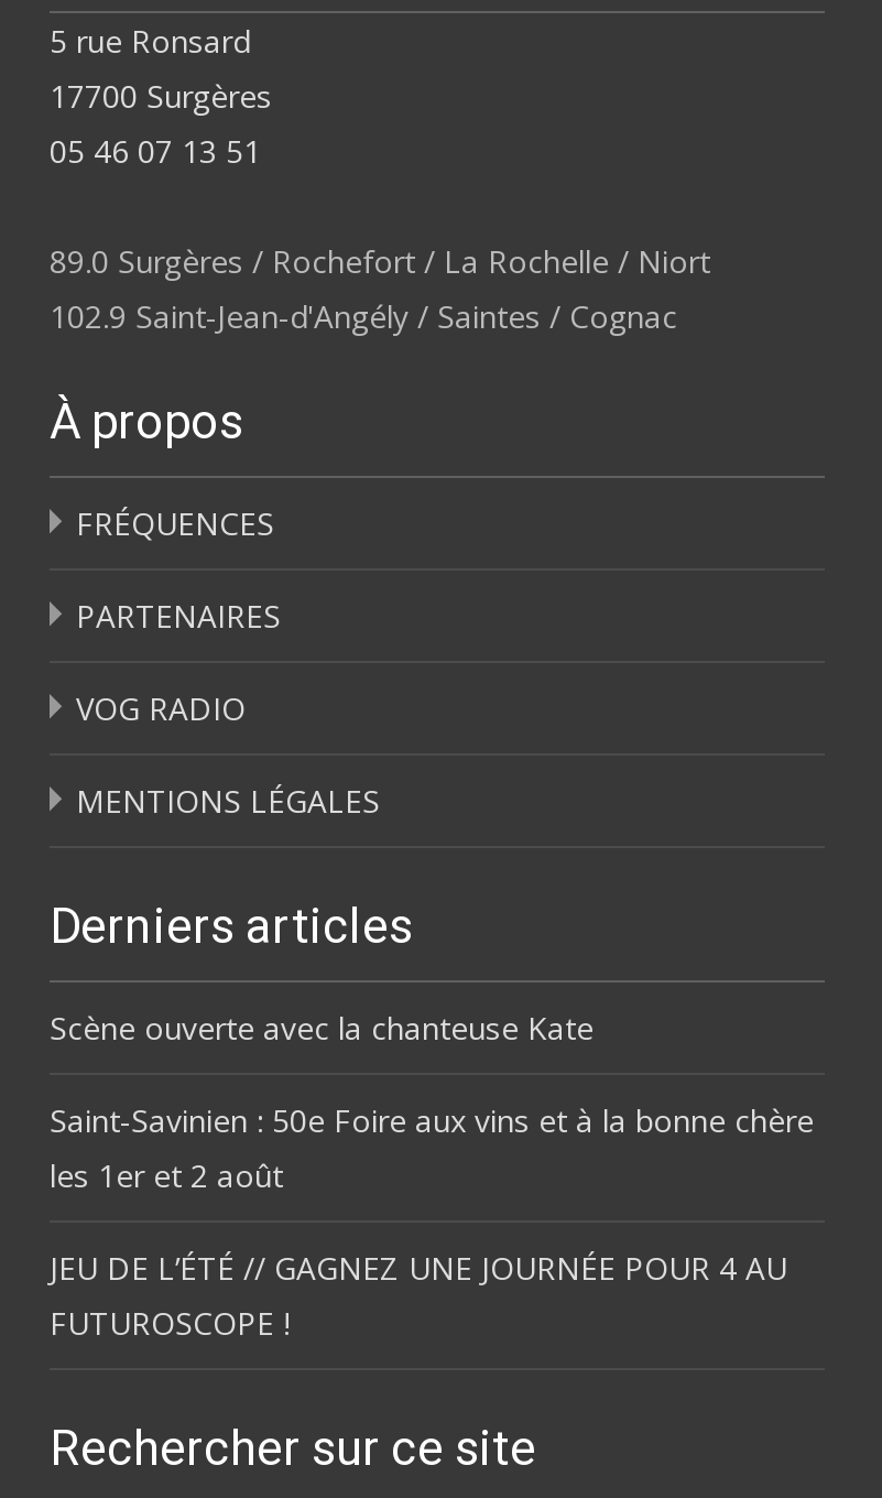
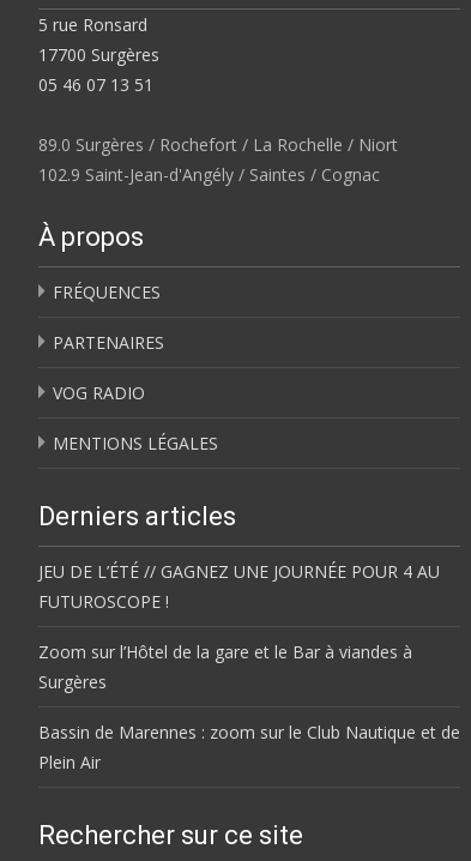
- Scène ouverte avec la chanteuse Kate
- Saint-Savinien : 50e Foire aux vins et à la bonne chère
- les 1er et 2 août

moved up: JEU DE L’ÉTÉ // GAGNEZ UNE JOURNÉE POUR 4 AU | FUTUROSCOPE !

+ Zoom sur l’Hôtel de la gare et le Bar à viandes à
+ Surgères
+ Bassin de Marennes : zoom sur le Club Nautique et de
+ Plein Air
